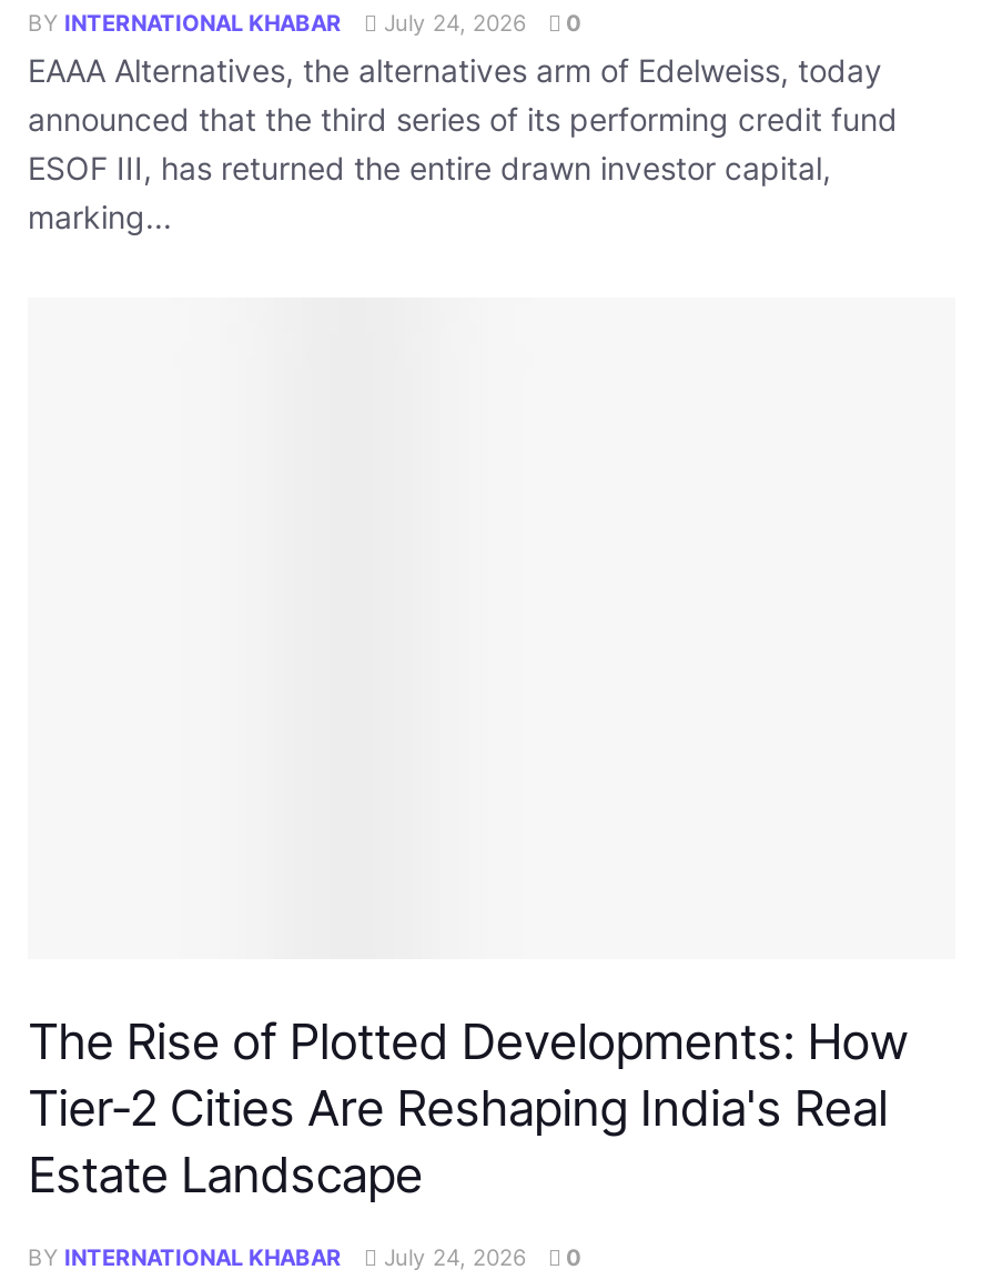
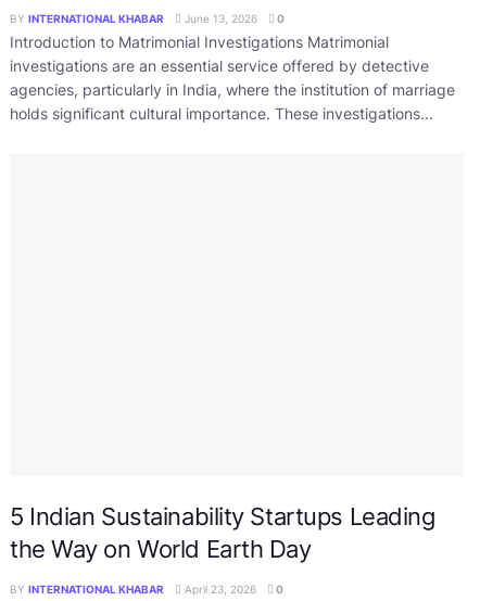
- July 24, 2026
+ June 13, 2026

- EAAA Alternatives, the alternatives arm of Edelweiss, today
- announced that the third series of its performing credit fund
- ESOF III, has returned the entire drawn investor capital,
- marking...
+ Introduction to Matrimonial Investigations Matrimonial
+ investigations are an essential service offered by detective
+ agencies, particularly in India, where the institution of marriage
+ holds significant cultural importance. These investigations...

- The Rise of Plotted Developments: How
- Tier-2 Cities Are Reshaping India's Real
- Estate Landscape
+ 5 Indian Sustainability Startups Leading
+ the Way on World Earth Day

- July 24, 2026
+ April 23, 2026
